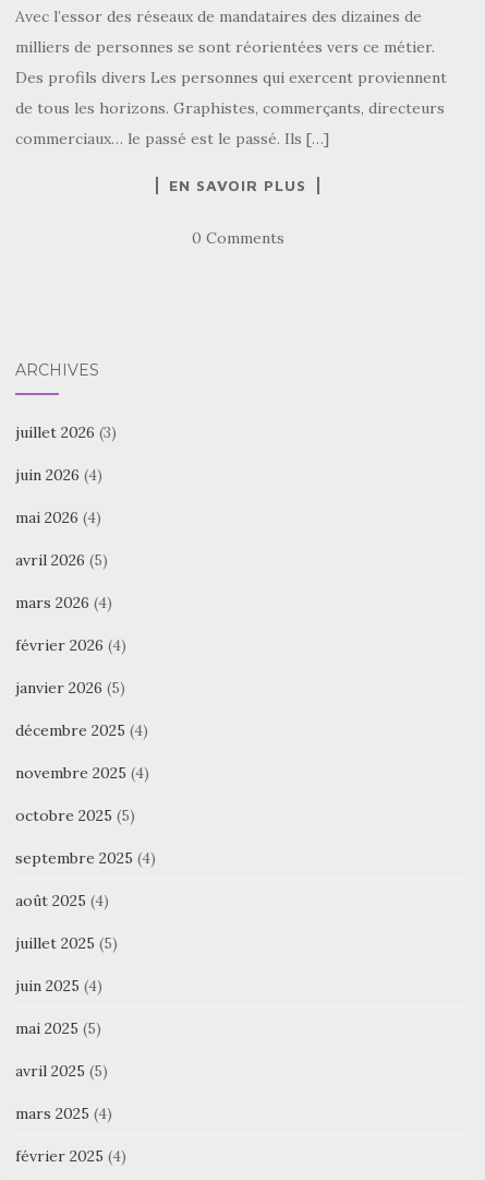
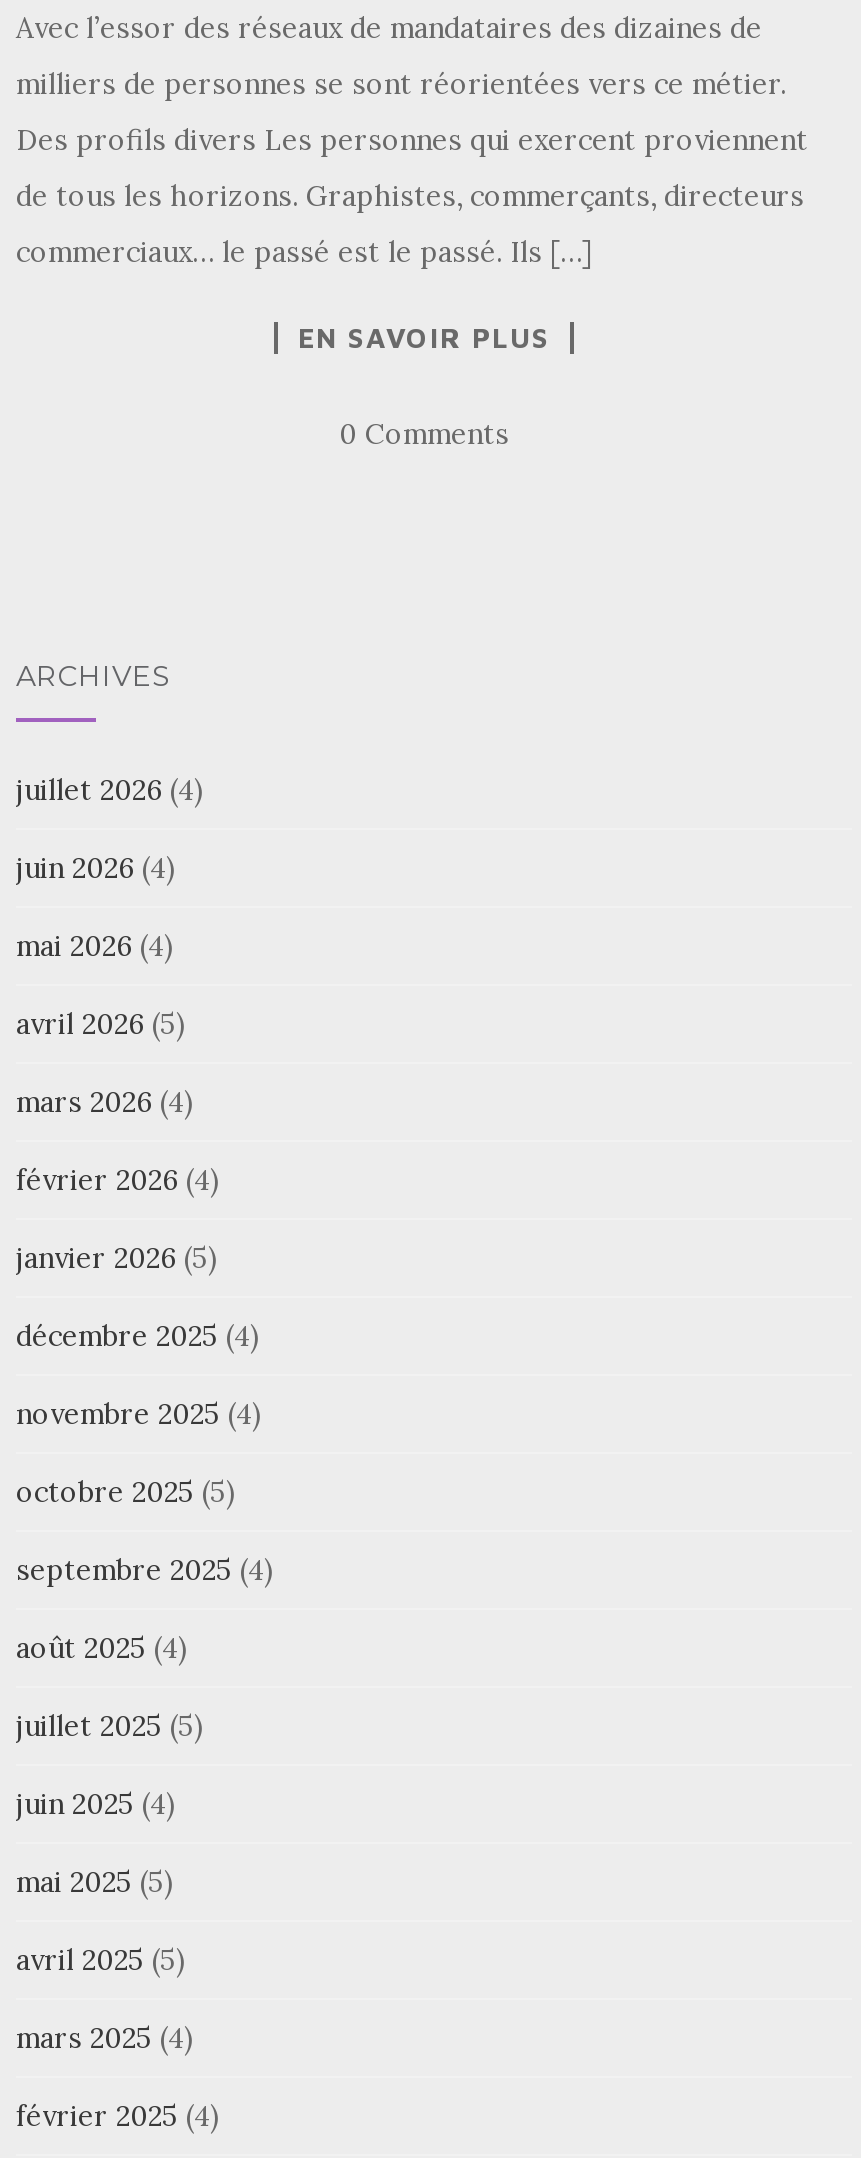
- juillet 2026 (3)
+ juillet 2026 (4)
